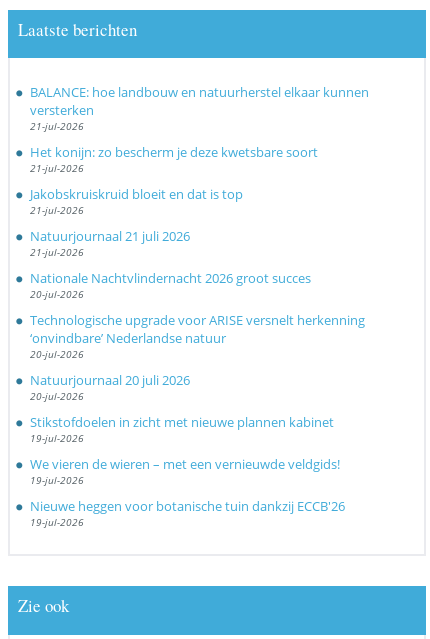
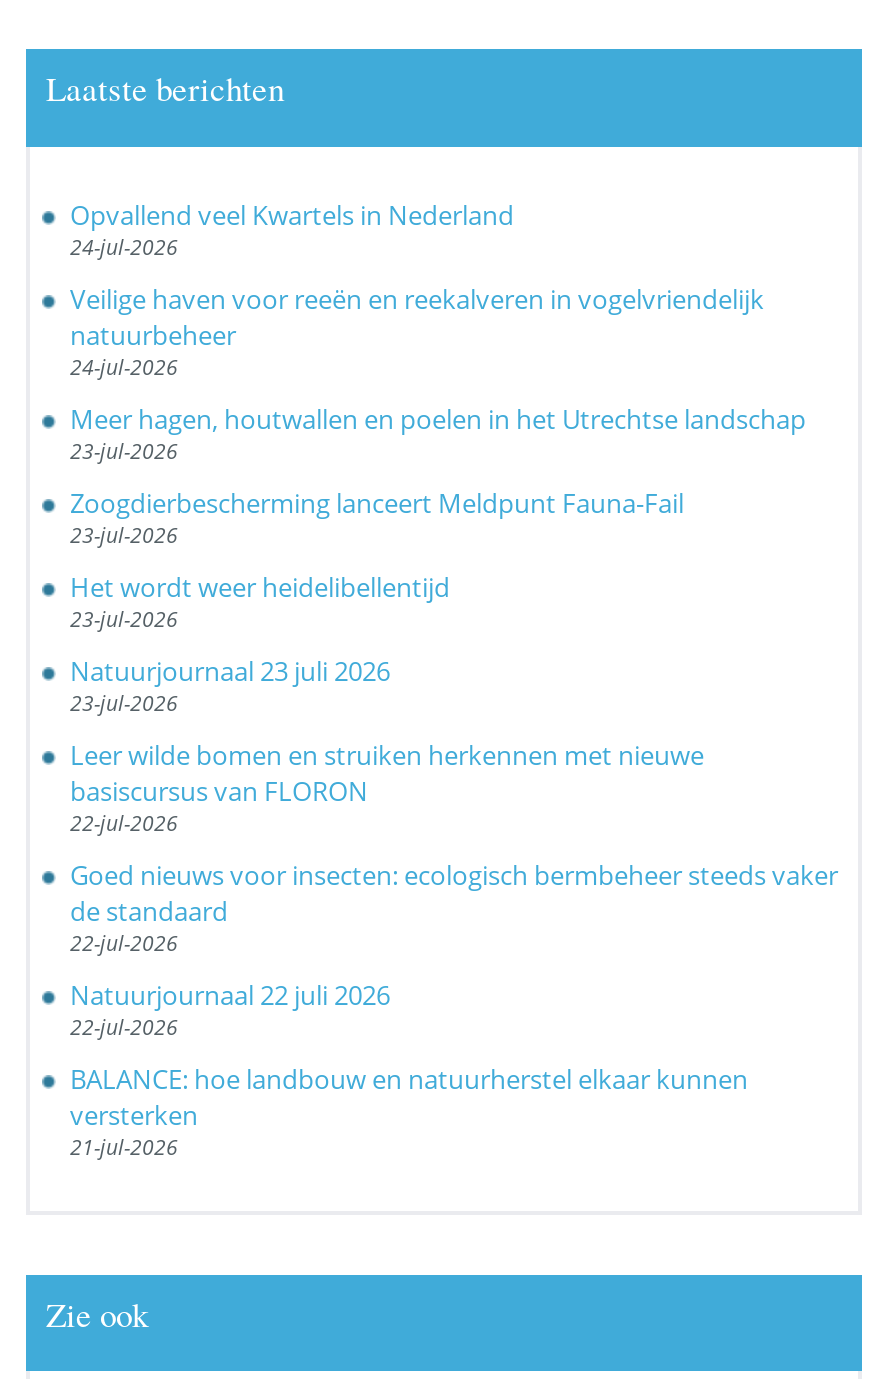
+ Opvallend veel Kwartels in Nederland
+ 24-jul-2026
+ Veilige haven voor reeën en reekalveren in vogelvriendelijk
+ natuurbeheer
+ 24-jul-2026
+ Meer hagen, houtwallen en poelen in het Utrechtse landschap
+ 23-jul-2026
+ Zoogdierbescherming lanceert Meldpunt Fauna-Fail
+ 23-jul-2026
+ Het wordt weer heidelibellentijd
+ 23-jul-2026
+ Natuurjournaal 23 juli 2026
+ 23-jul-2026
+ Leer wilde bomen en struiken herkennen met nieuwe
+ basiscursus van FLORON
+ 22-jul-2026
+ Goed nieuws voor insecten: ecologisch bermbeheer steeds vaker
+ de standaard
+ 22-jul-2026
+ Natuurjournaal 22 juli 2026
+ 22-jul-2026

moved down: BALANCE: hoe landbouw en natuurherstel elkaar kunnen | versterken | 21-jul-2026

- Het konijn: zo bescherm je deze kwetsbare soort
- 21-jul-2026
- Jakobskruiskruid bloeit en dat is top
- 21-jul-2026
- Natuurjournaal 21 juli 2026
- 21-jul-2026
- Nationale Nachtvlindernacht 2026 groot succes
- 20-jul-2026
- Technologische upgrade voor ARISE versnelt herkenning
- ‘onvindbare’ Nederlandse natuur
- 20-jul-2026
- Natuurjournaal 20 juli 2026
- 20-jul-2026
- Stikstofdoelen in zicht met nieuwe plannen kabinet
- 19-jul-2026
- We vieren de wieren – met een vernieuwde veldgids!
- 19-jul-2026
- Nieuwe heggen voor botanische tuin dankzij ECCB'26
- 19-jul-2026
